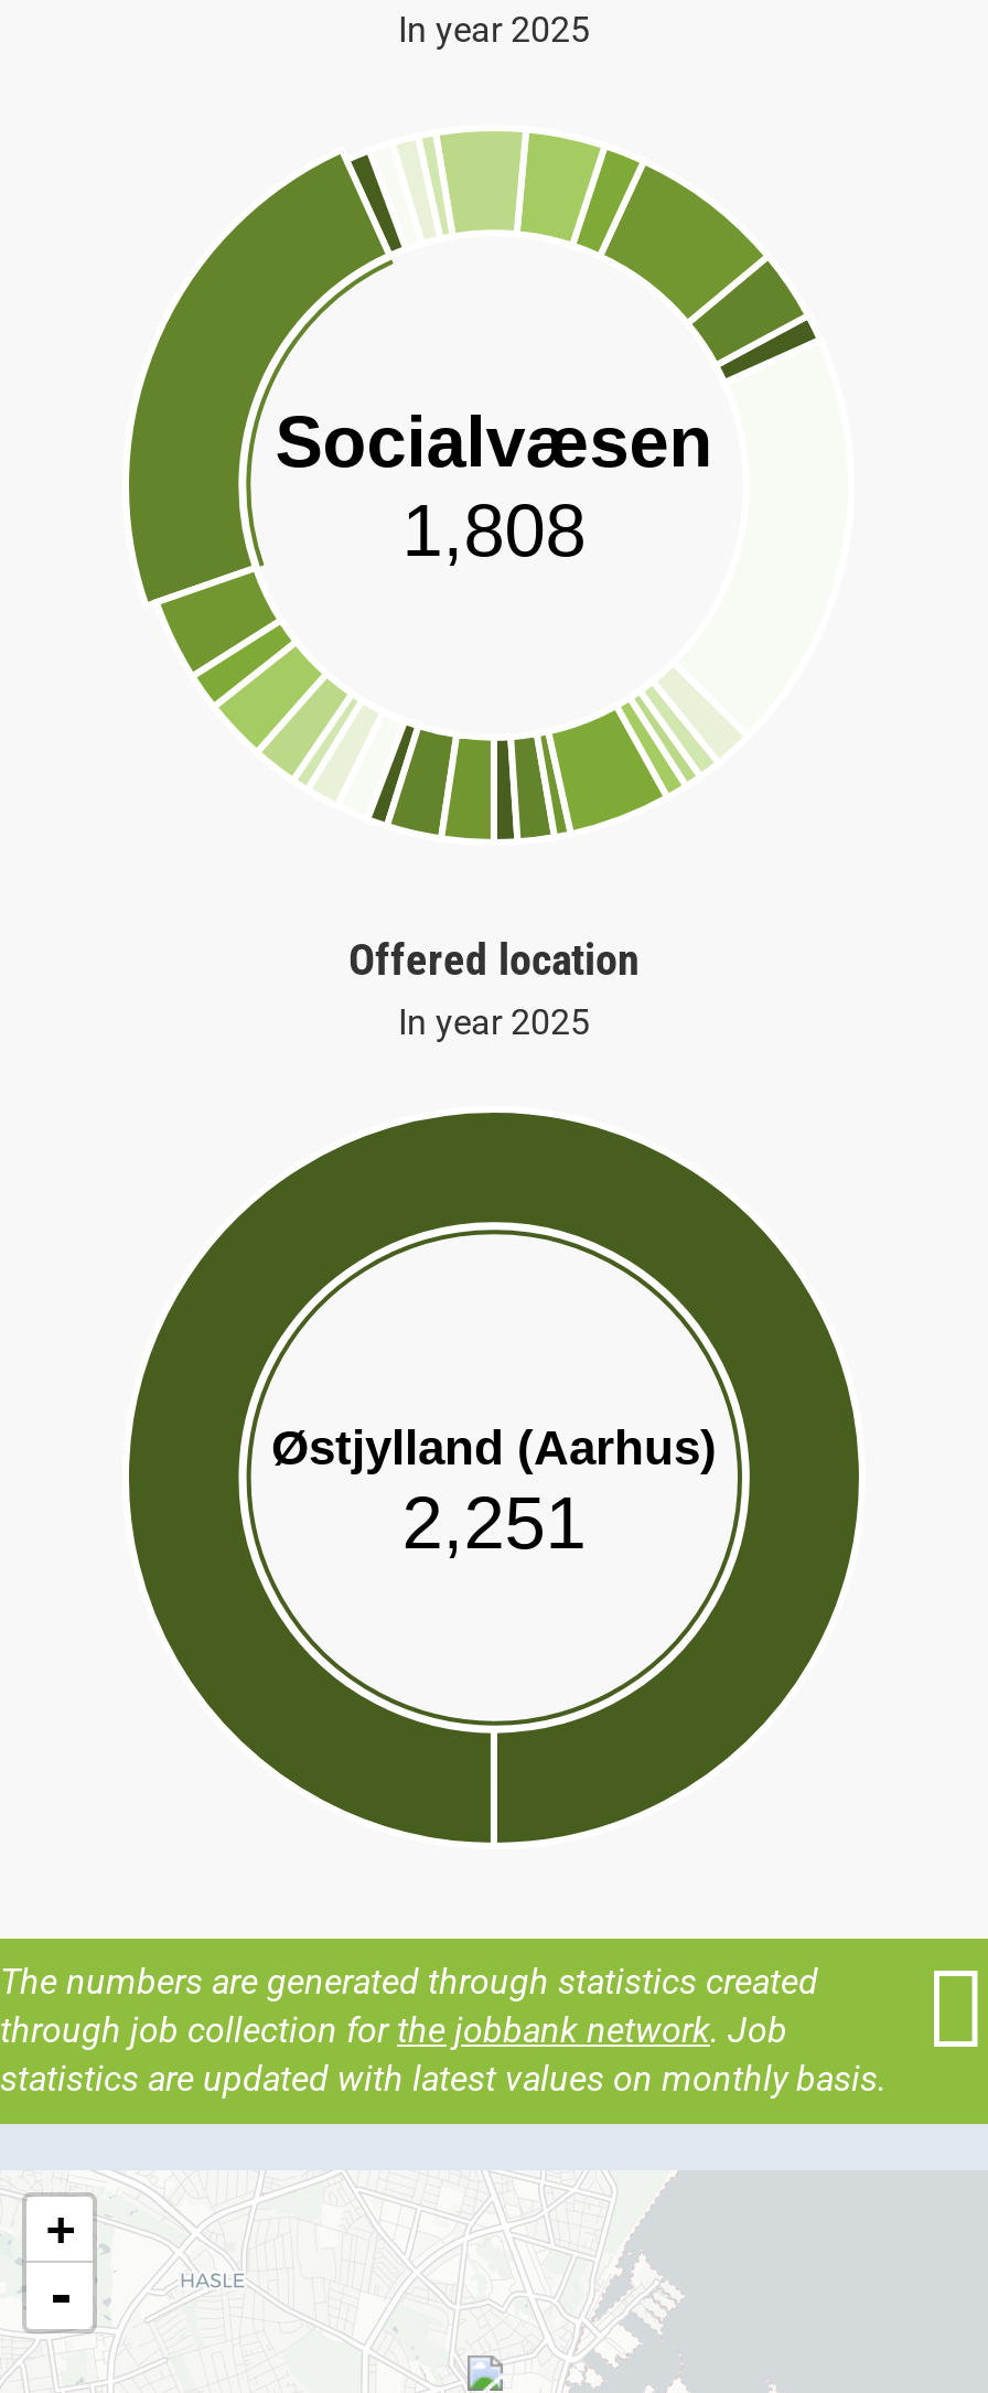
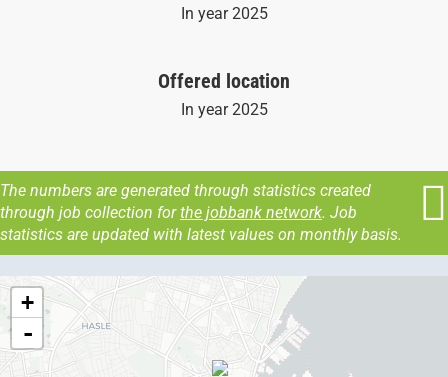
- [image]
- Socialvæsen
- 1,808

- [image]
- Østjylland (Aarhus)
- 2,251
